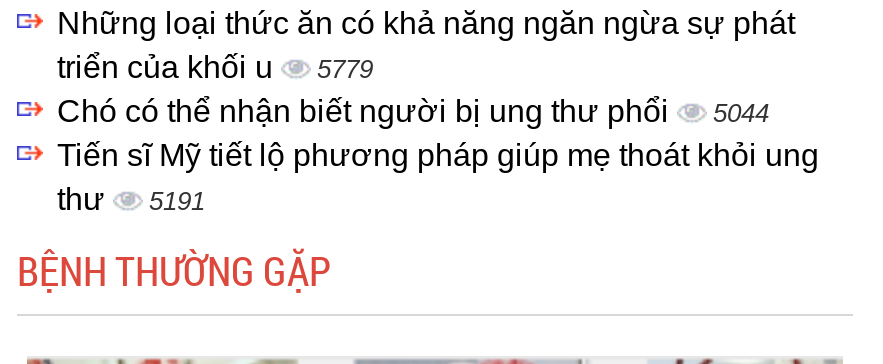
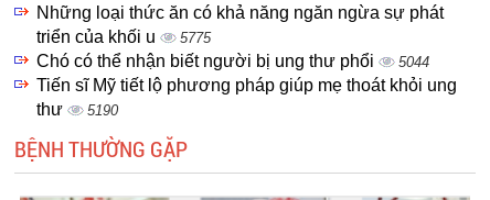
- triển của khối u 5779
+ triển của khối u 5775

- thư 5191
+ thư 5190
